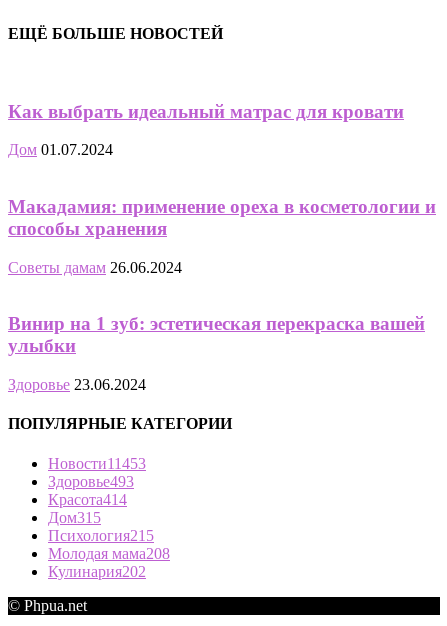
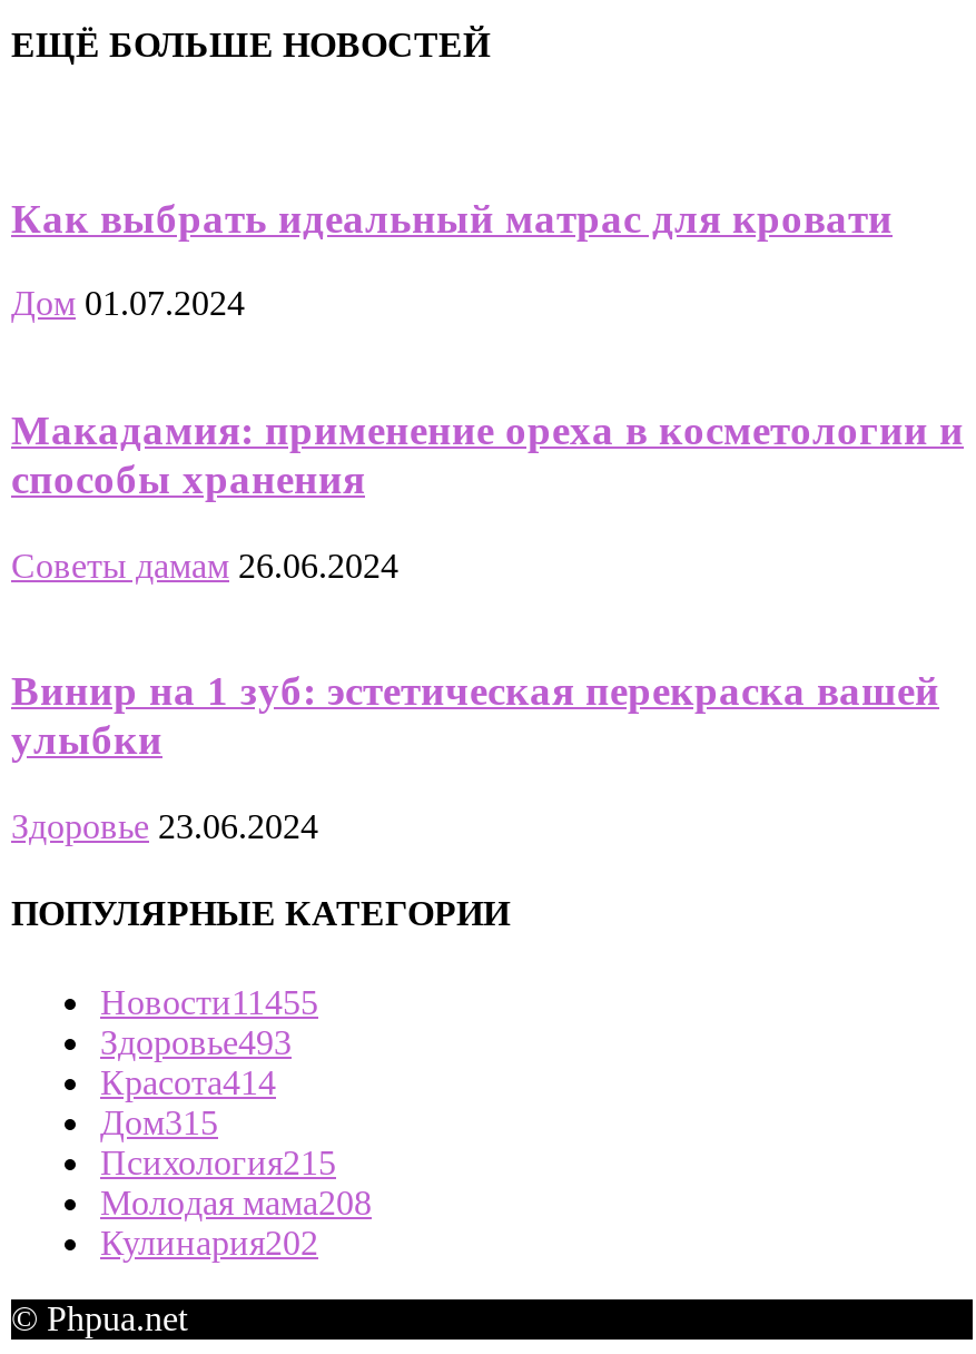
- Новости11453
+ Новости11455
